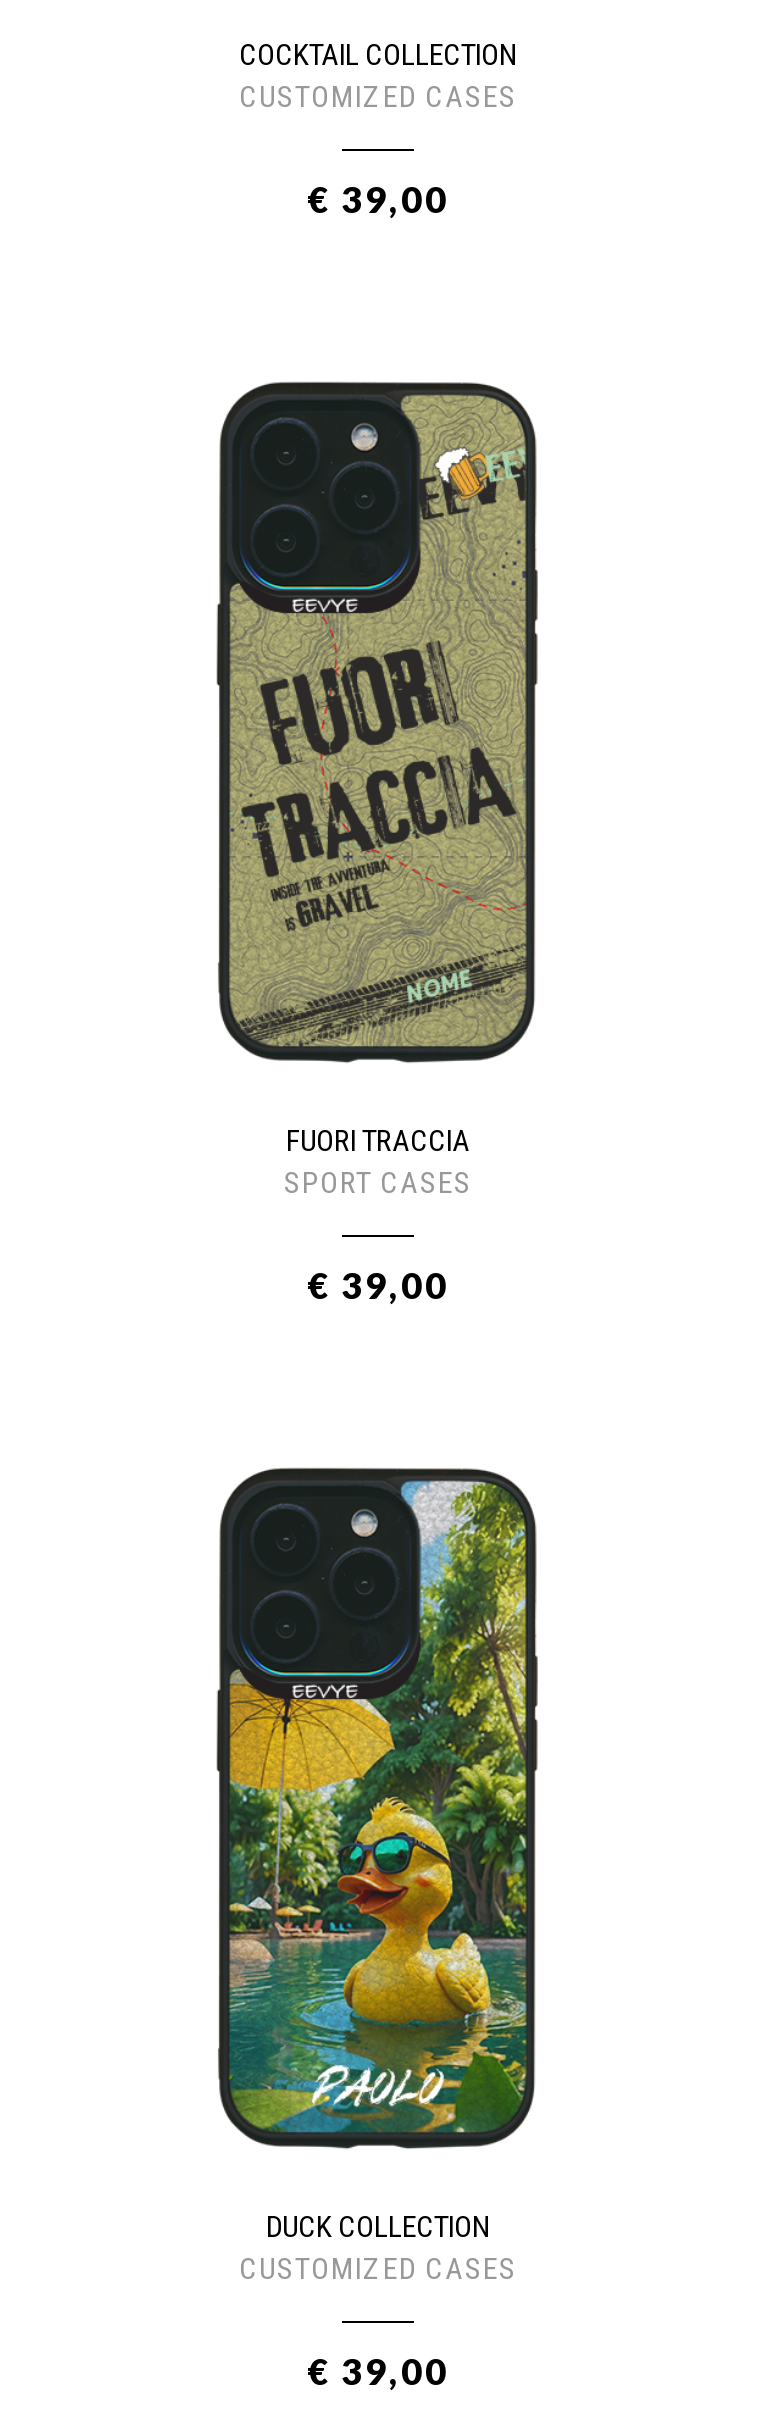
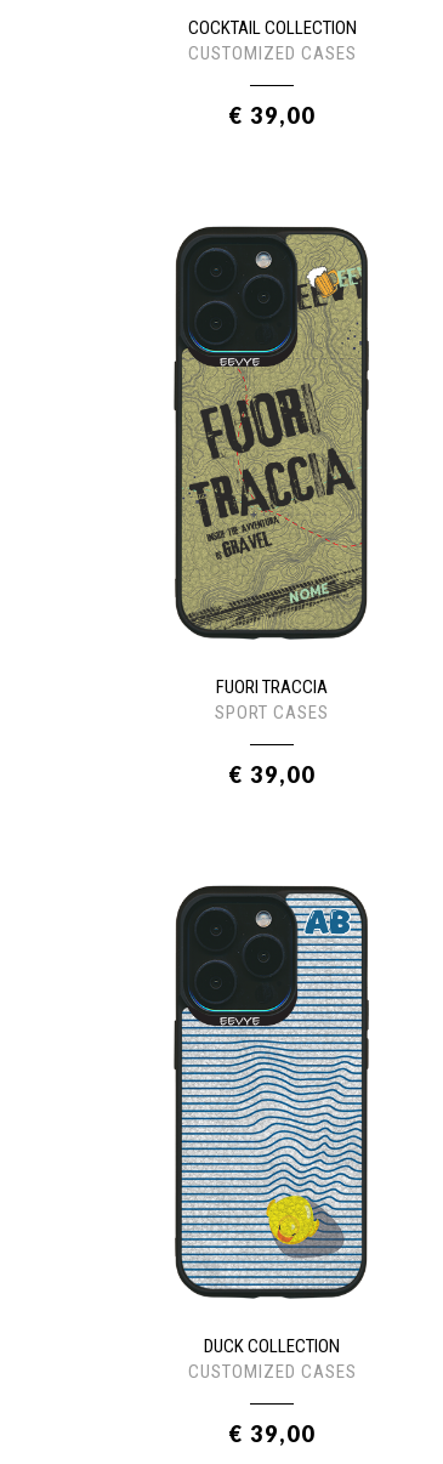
- [image]
+ [image]
